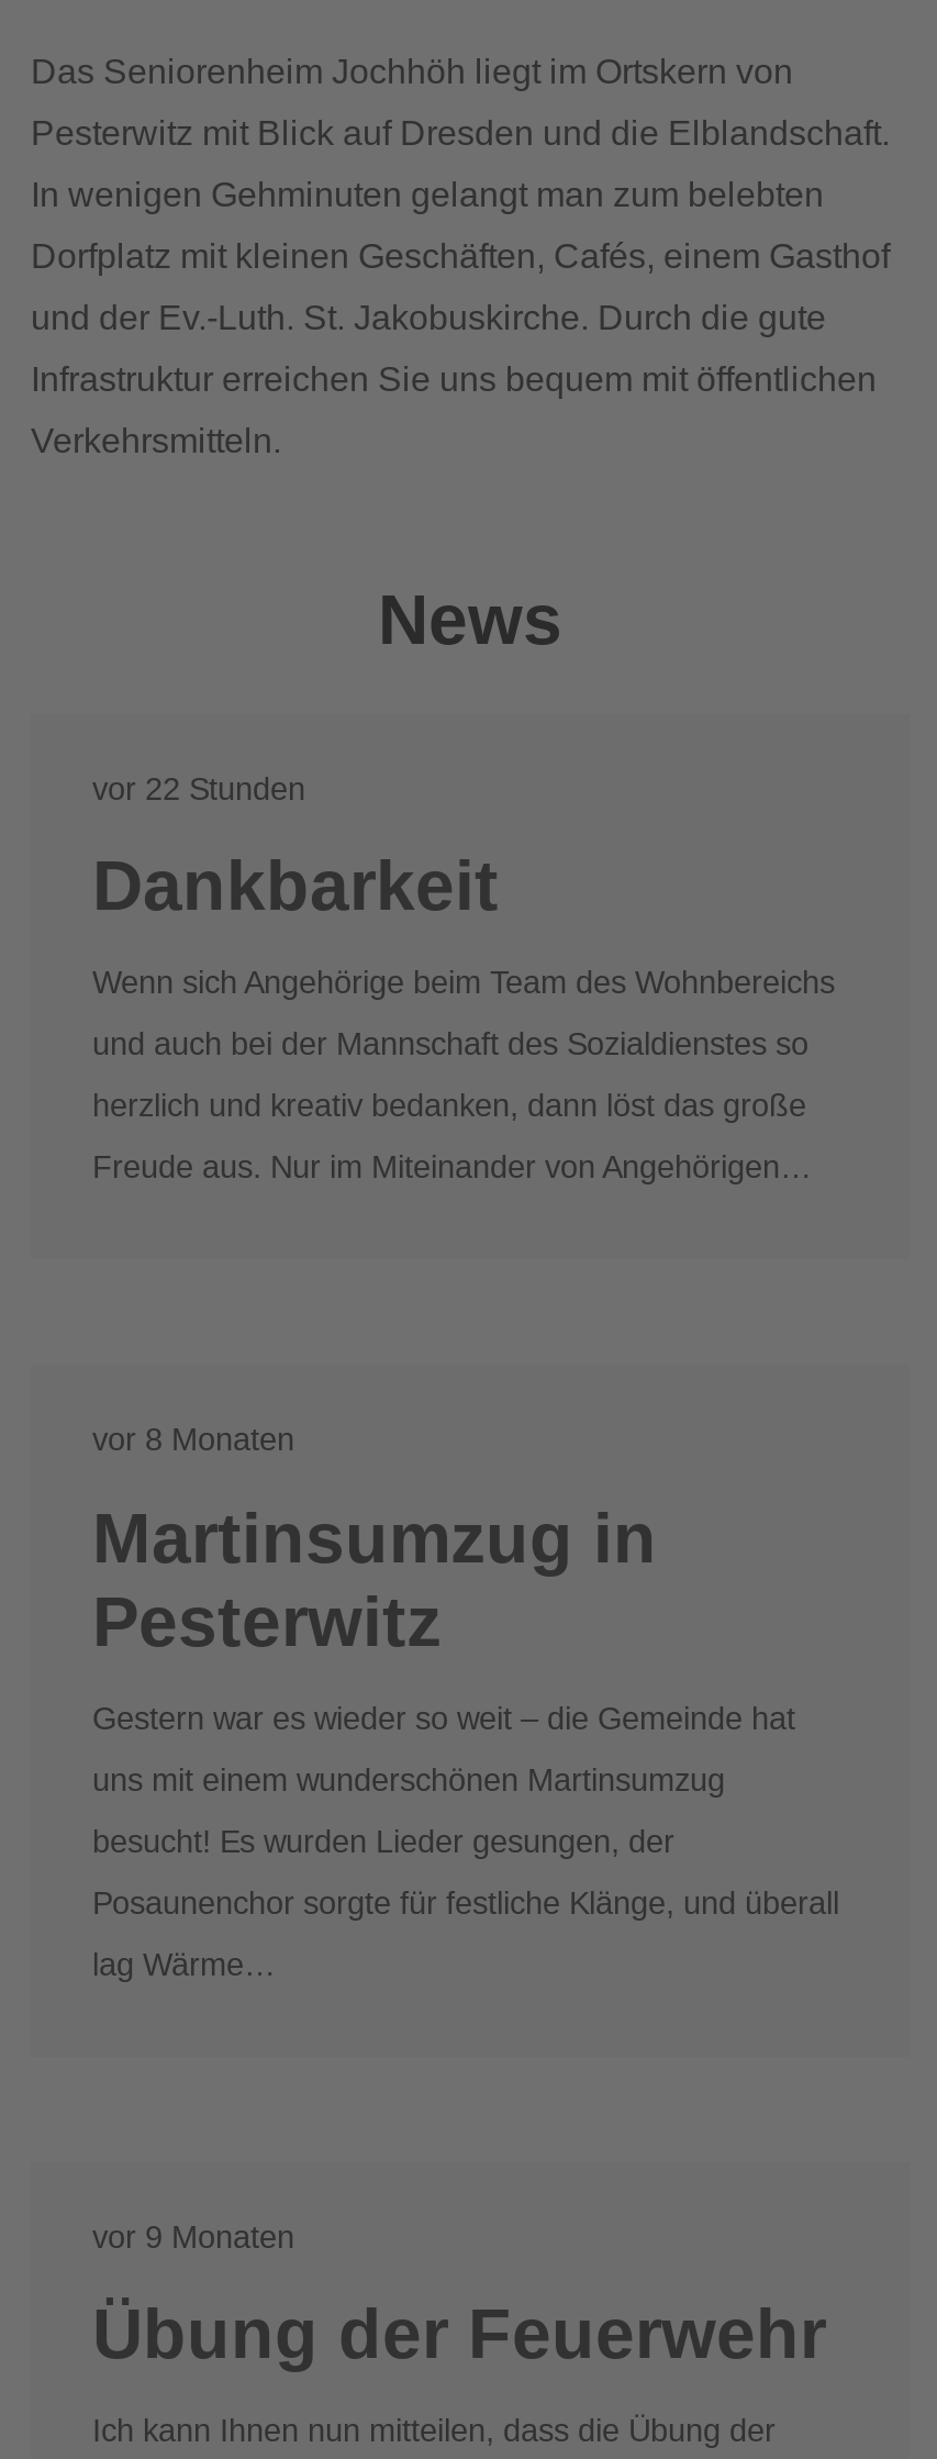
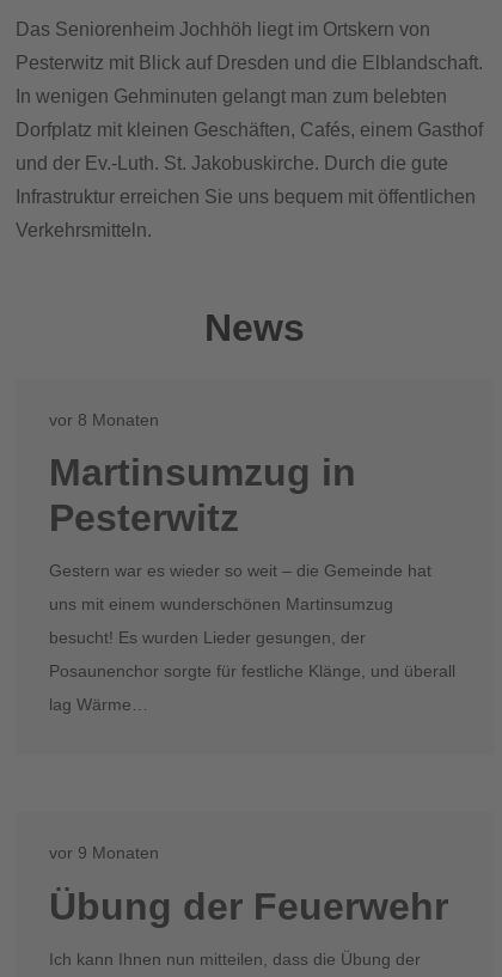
- vor 22 Stunden
- Dankbarkeit
- Wenn sich Angehörige beim Team des Wohnbereichs
- und auch bei der Mannschaft des Sozialdienstes so
- herzlich und kreativ bedanken, dann löst das große
- Freude aus. Nur im Miteinander von Angehörigen…
